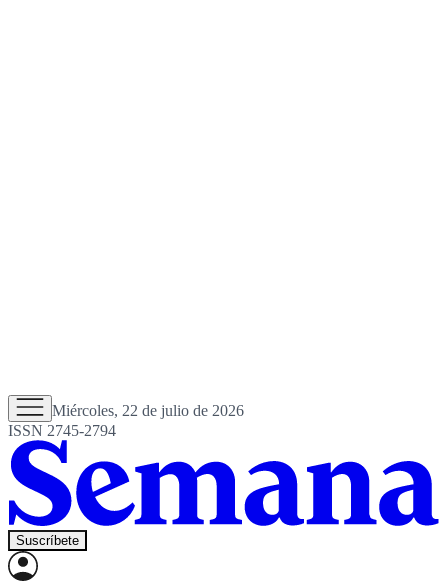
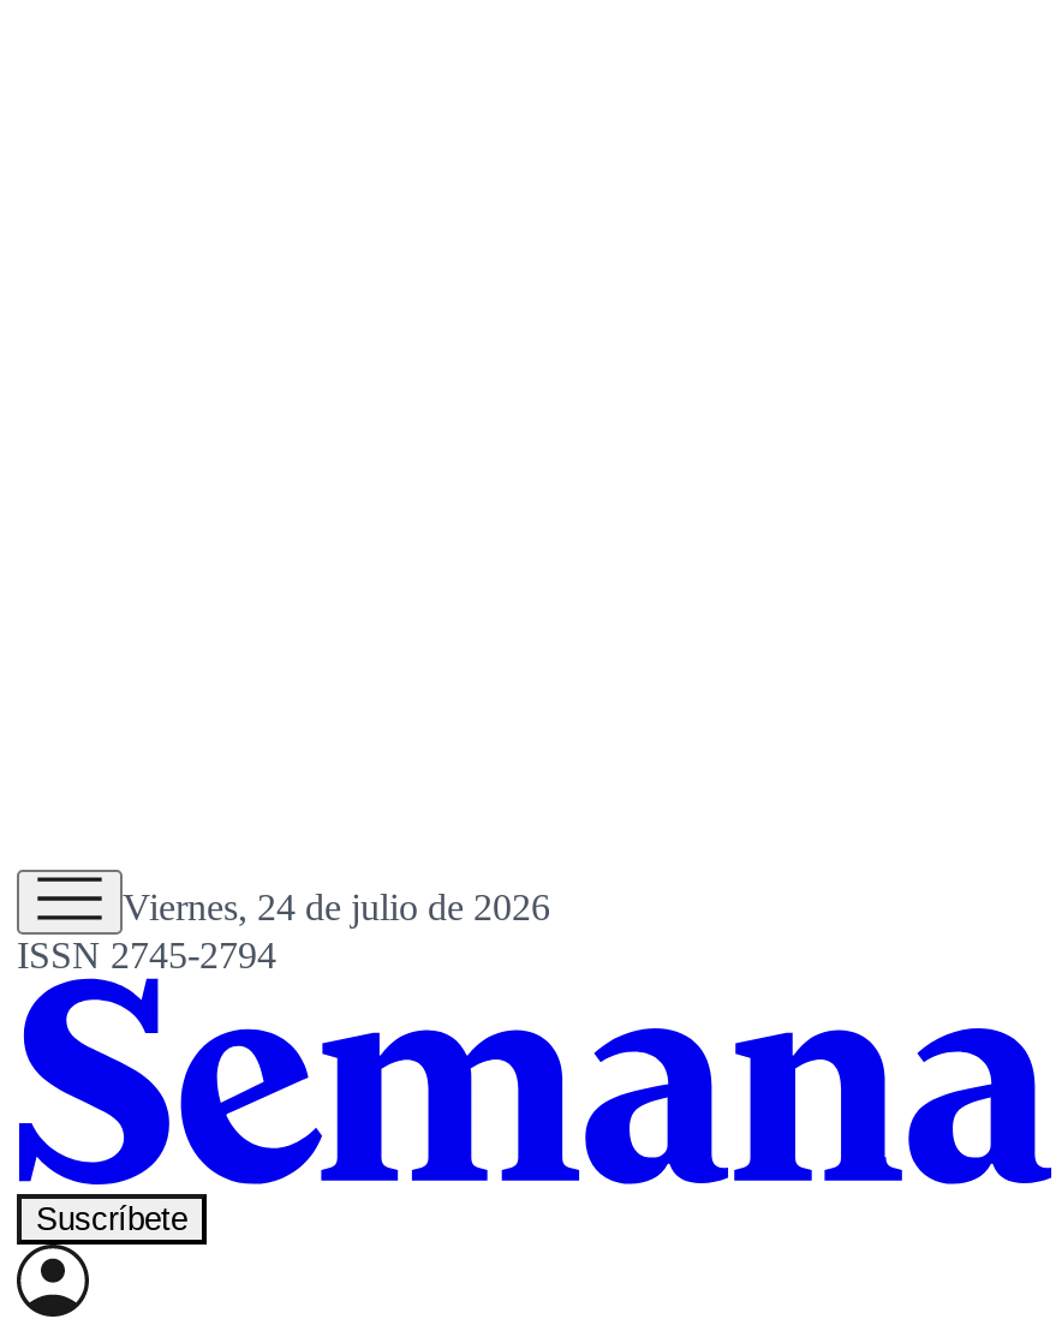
- Miércoles, 22 de julio de 2026
+ Viernes, 24 de julio de 2026
